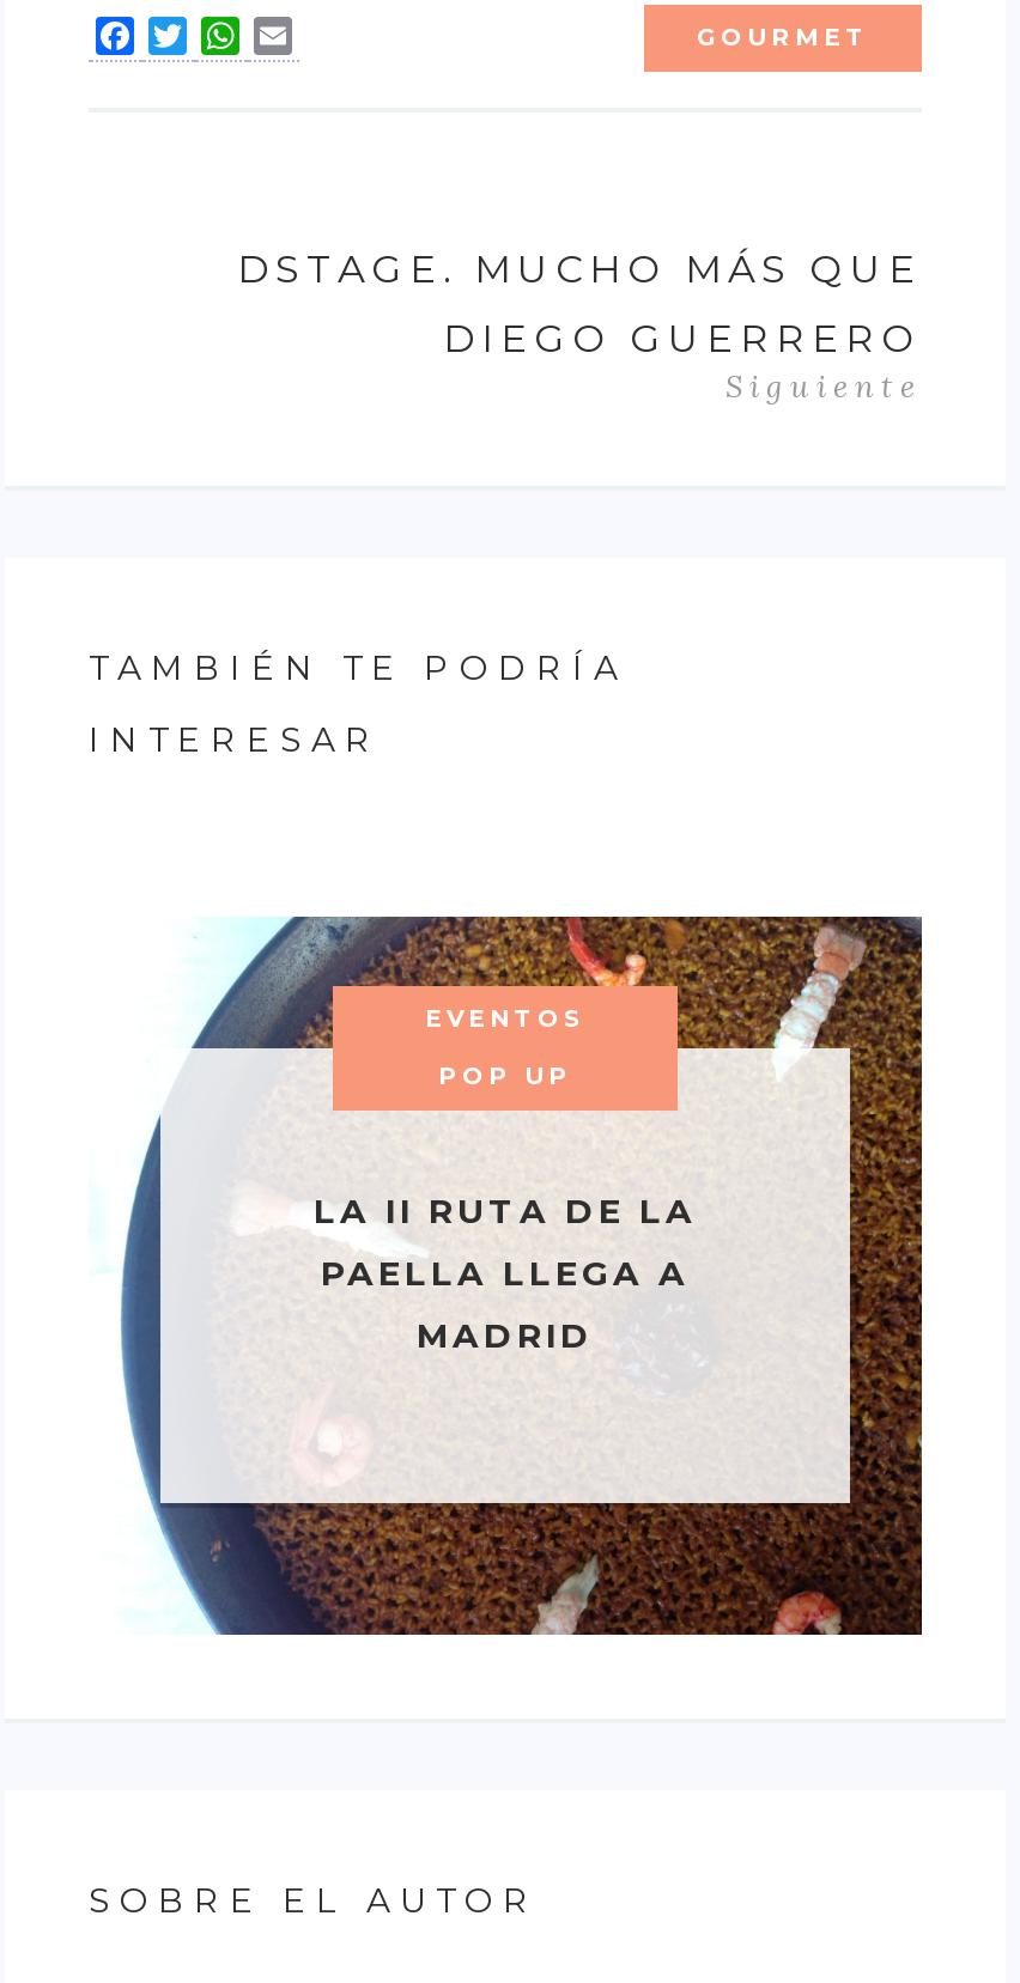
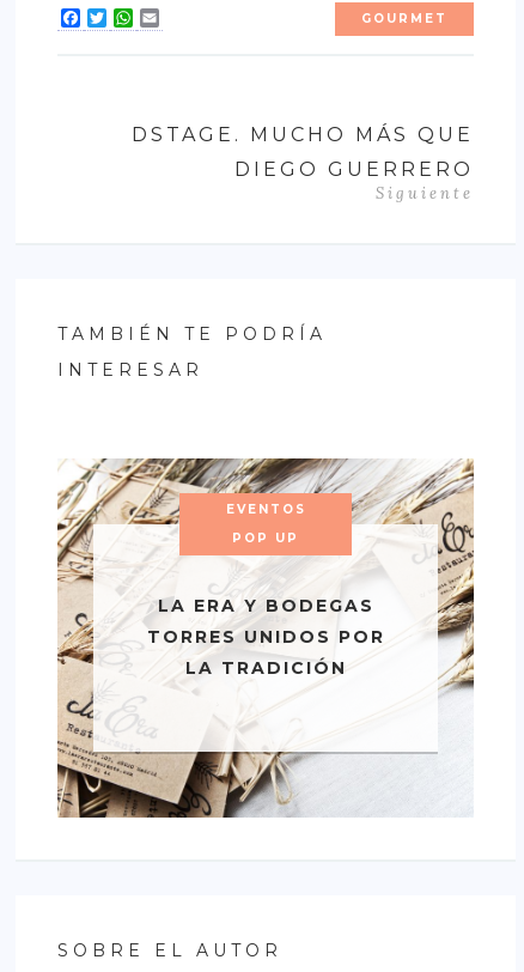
- [image]
- LA II RUTA DE LA
- PAELLA LLEGA A
- MADRID
+ [image]
+ LA ERA Y BODEGAS
+ TORRES UNIDOS POR
+ LA TRADICIÓN
